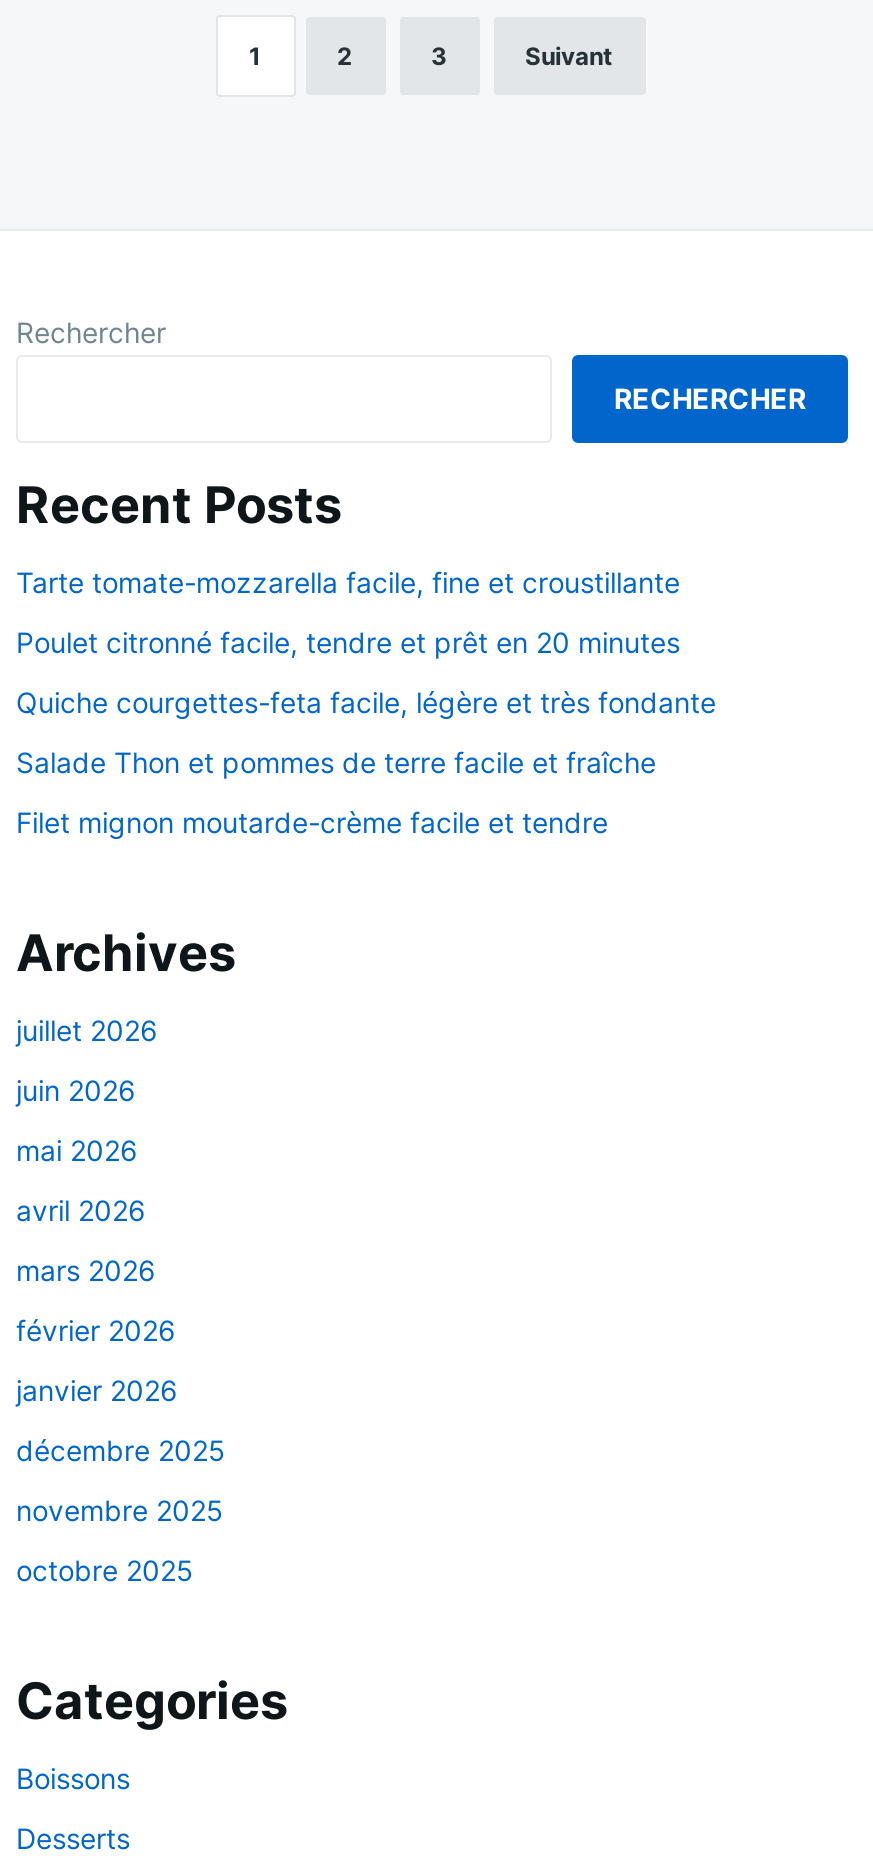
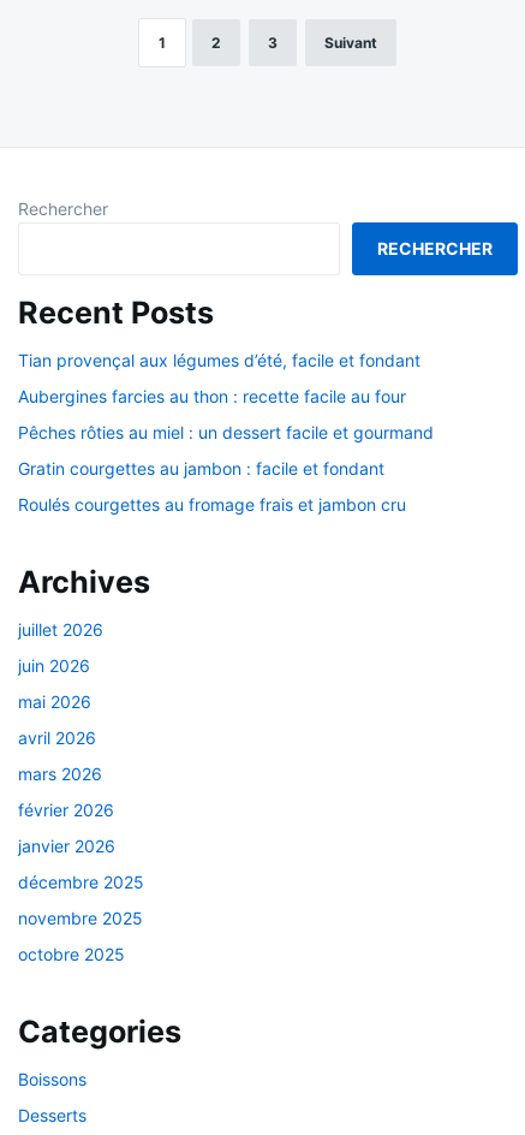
- Tarte tomate-mozzarella facile, fine et croustillante
+ Tian provençal aux légumes d’été, facile et fondant

- Poulet citronné facile, tendre et prêt en 20 minutes
+ Aubergines farcies au thon : recette facile au four

- Quiche courgettes-feta facile, légère et très fondante
+ Pêches rôties au miel : un dessert facile et gourmand

- Salade Thon et pommes de terre facile et fraîche
+ Gratin courgettes au jambon : facile et fondant

- Filet mignon moutarde-crème facile et tendre
+ Roulés courgettes au fromage frais et jambon cru
